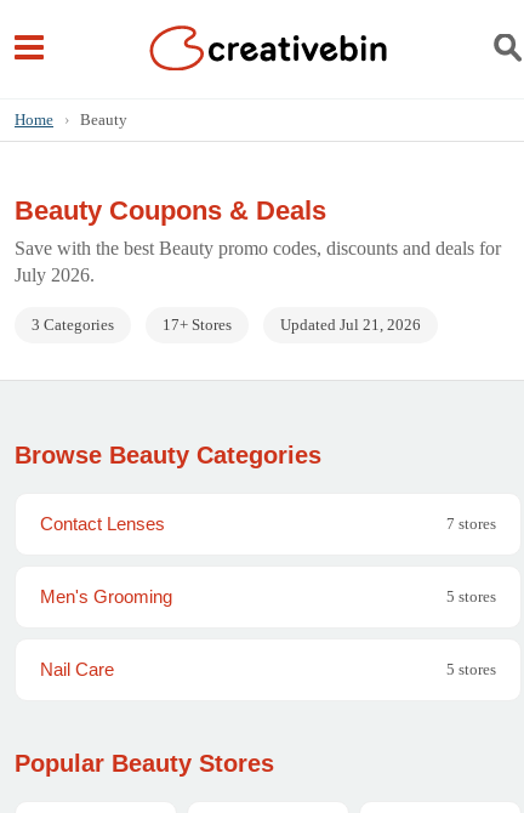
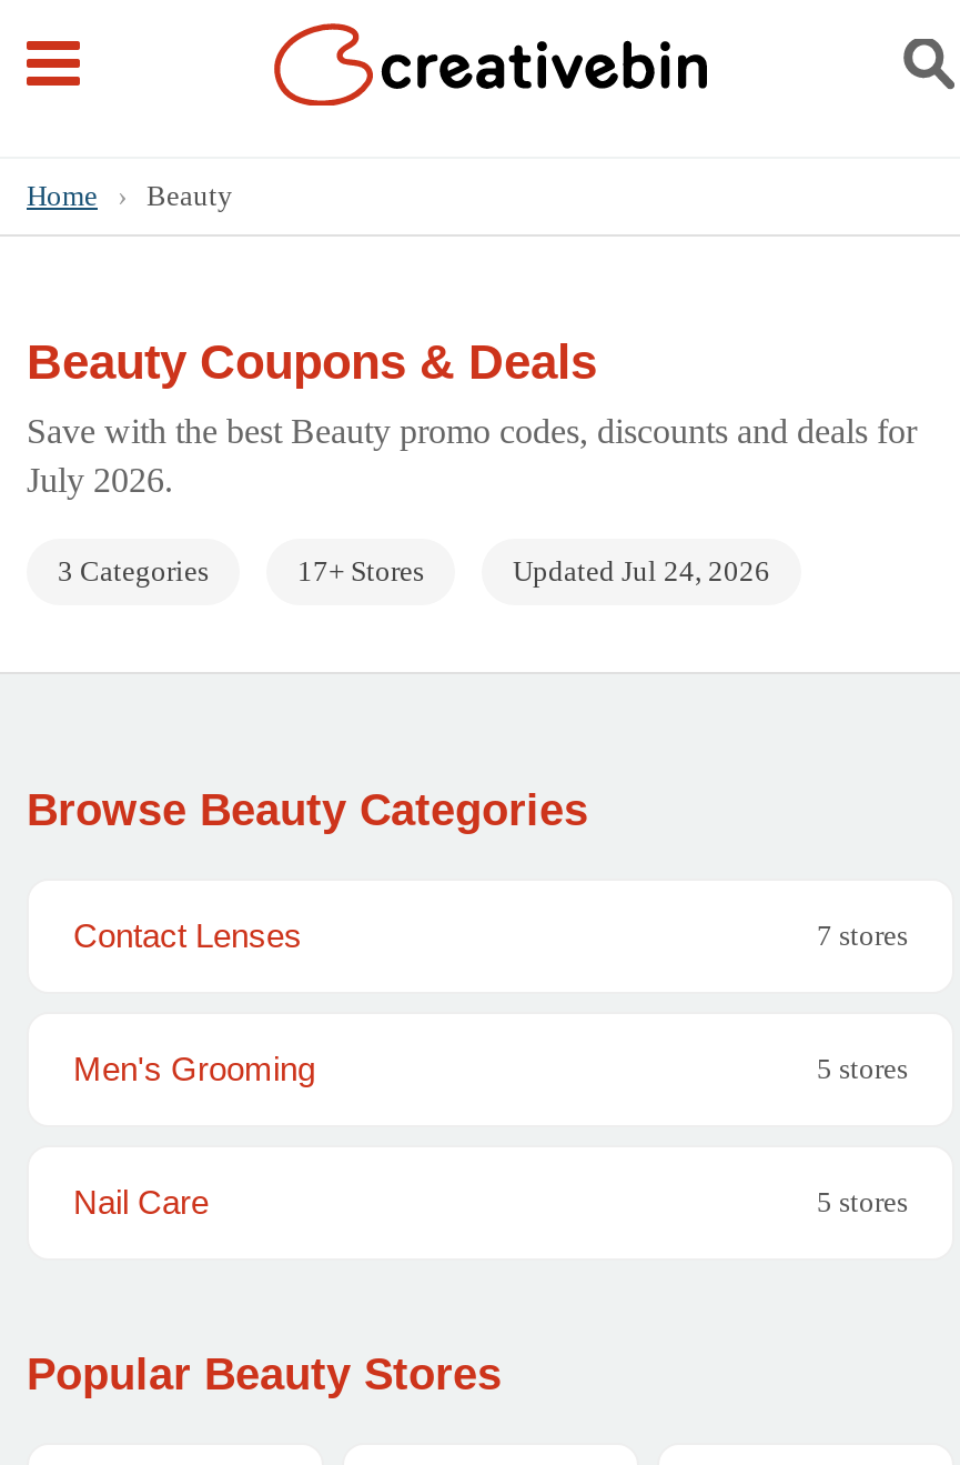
- Updated Jul 21, 2026
+ Updated Jul 24, 2026
